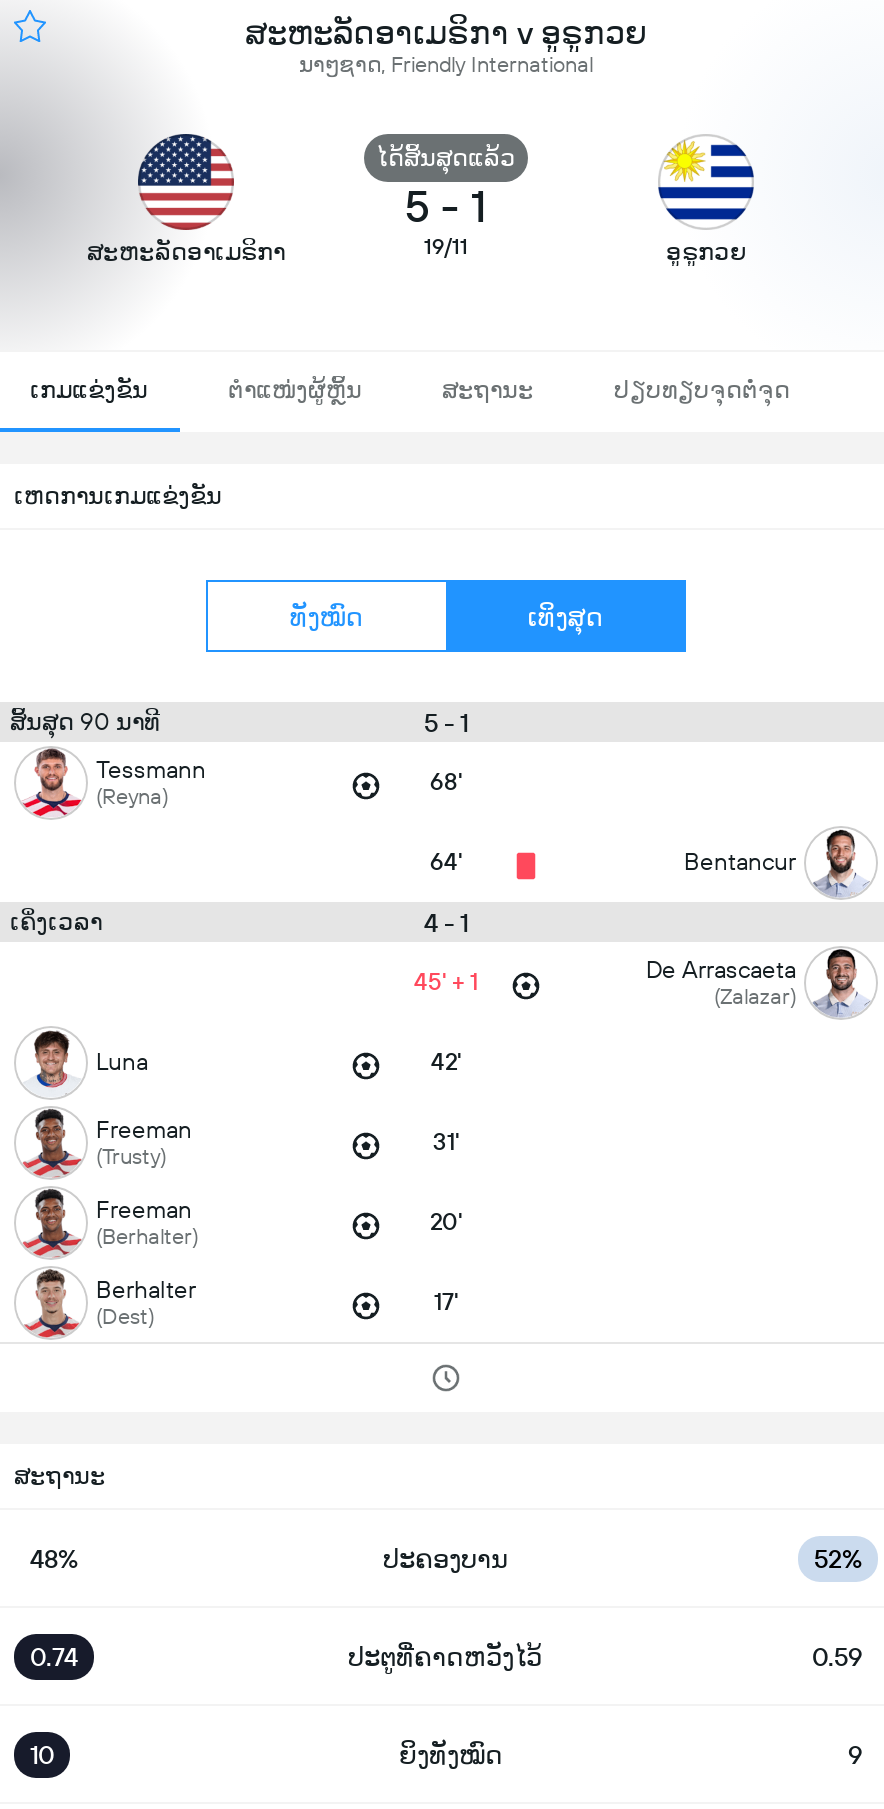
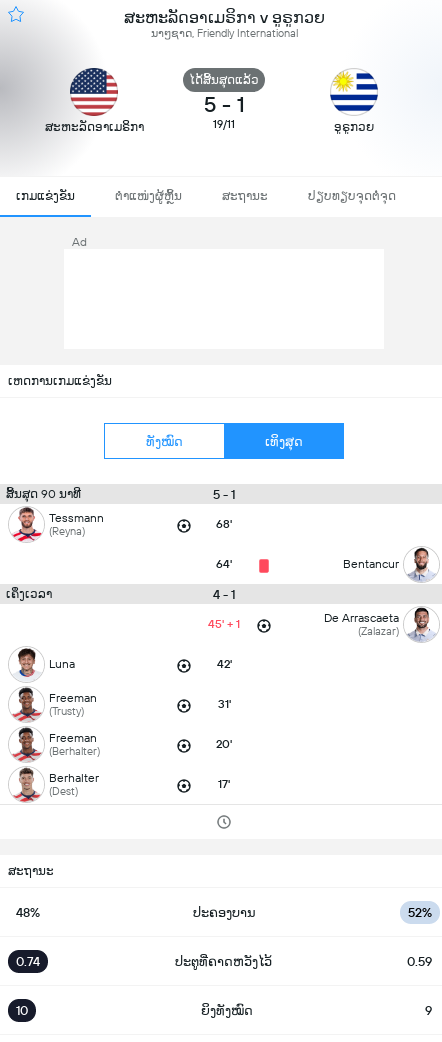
+ Ad
